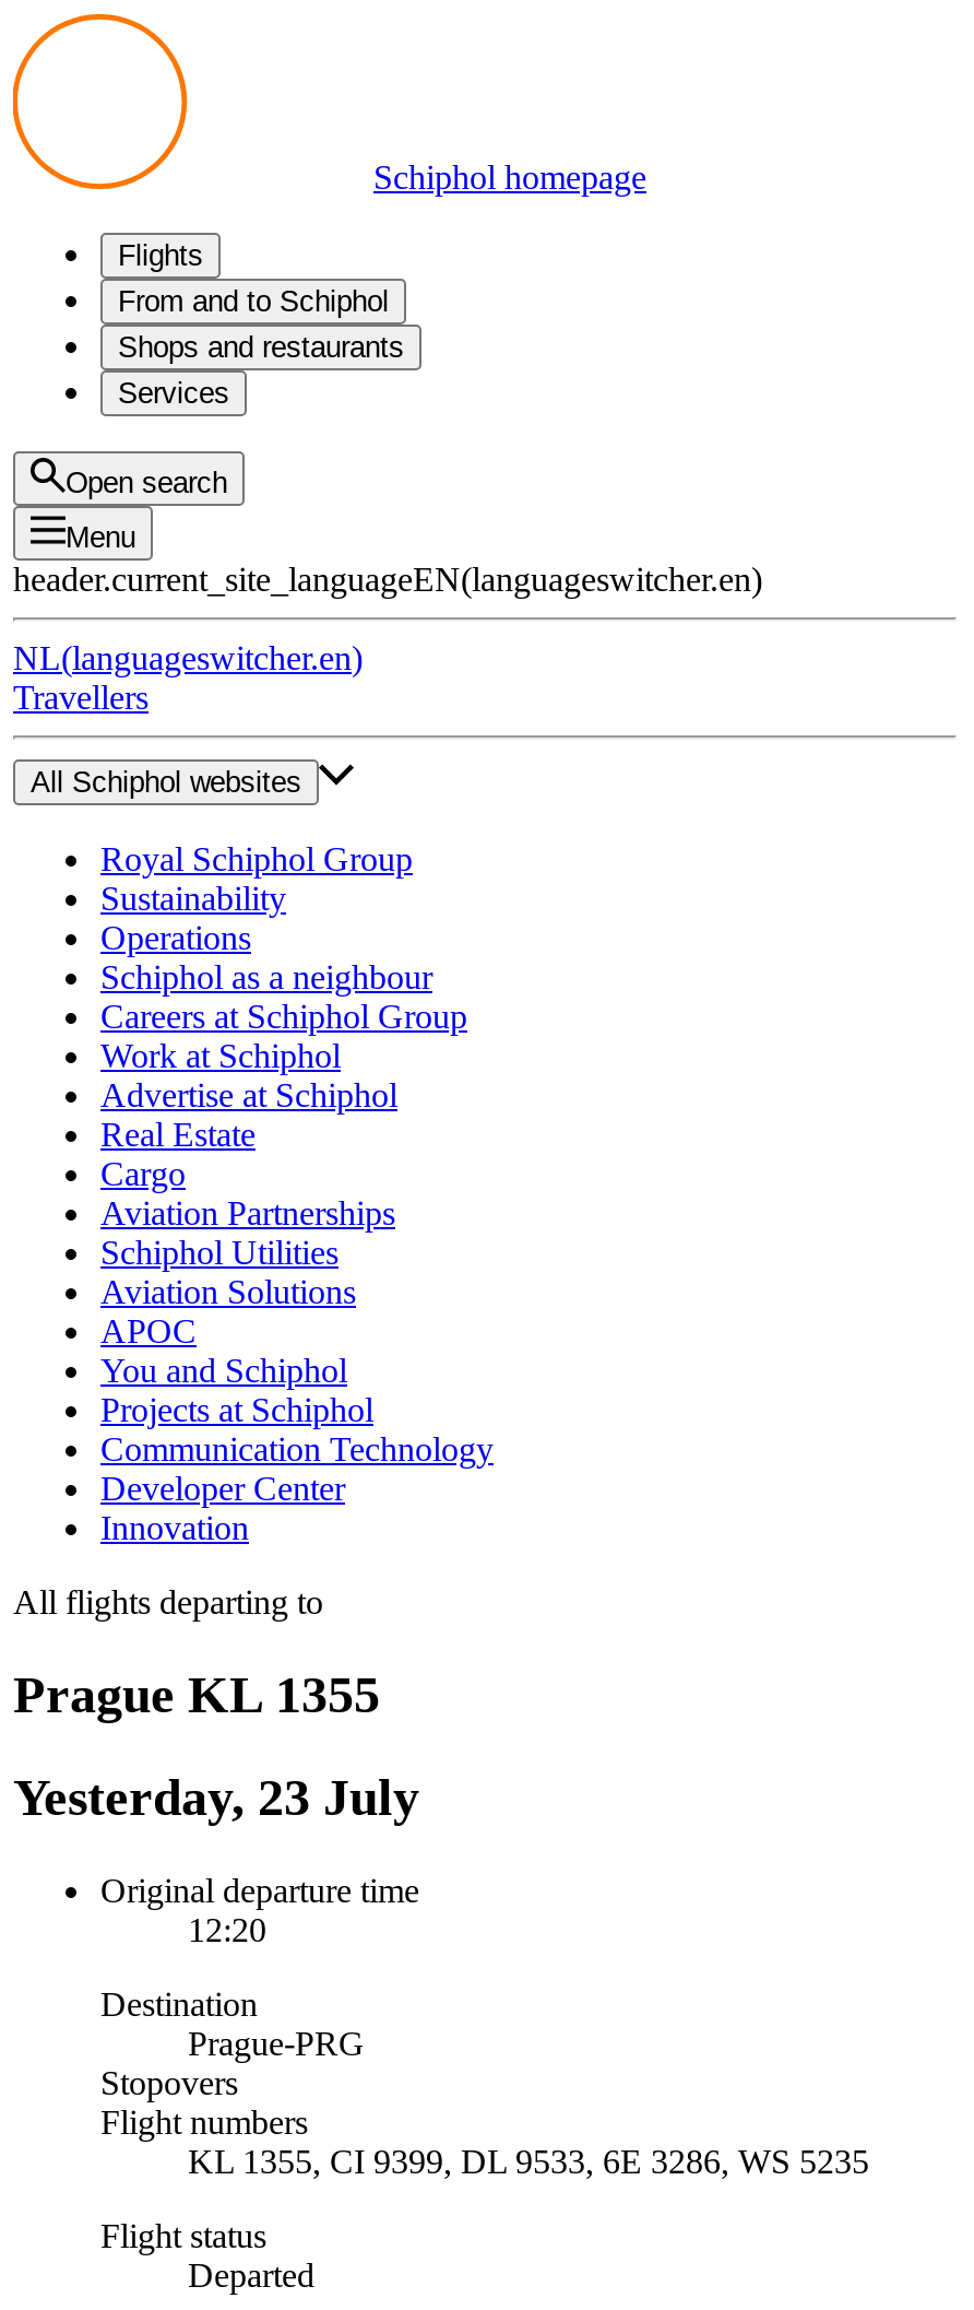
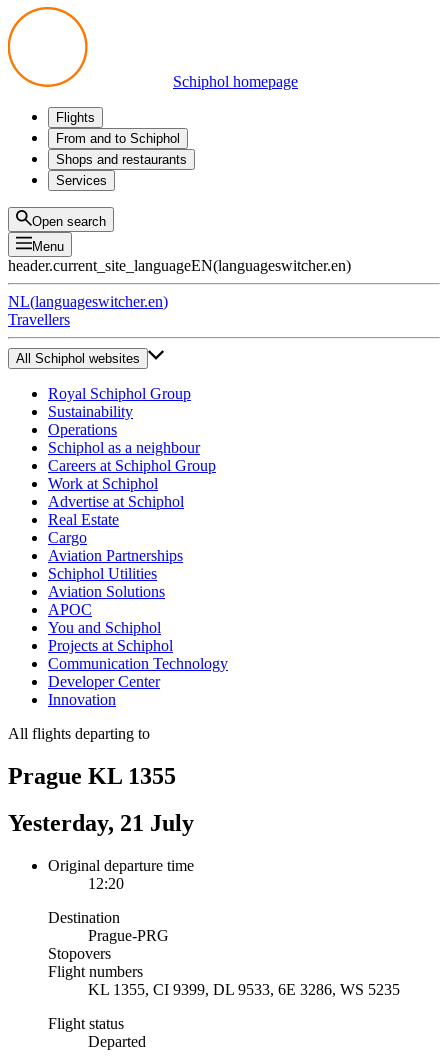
- Yesterday, 23 July
+ Yesterday, 21 July
